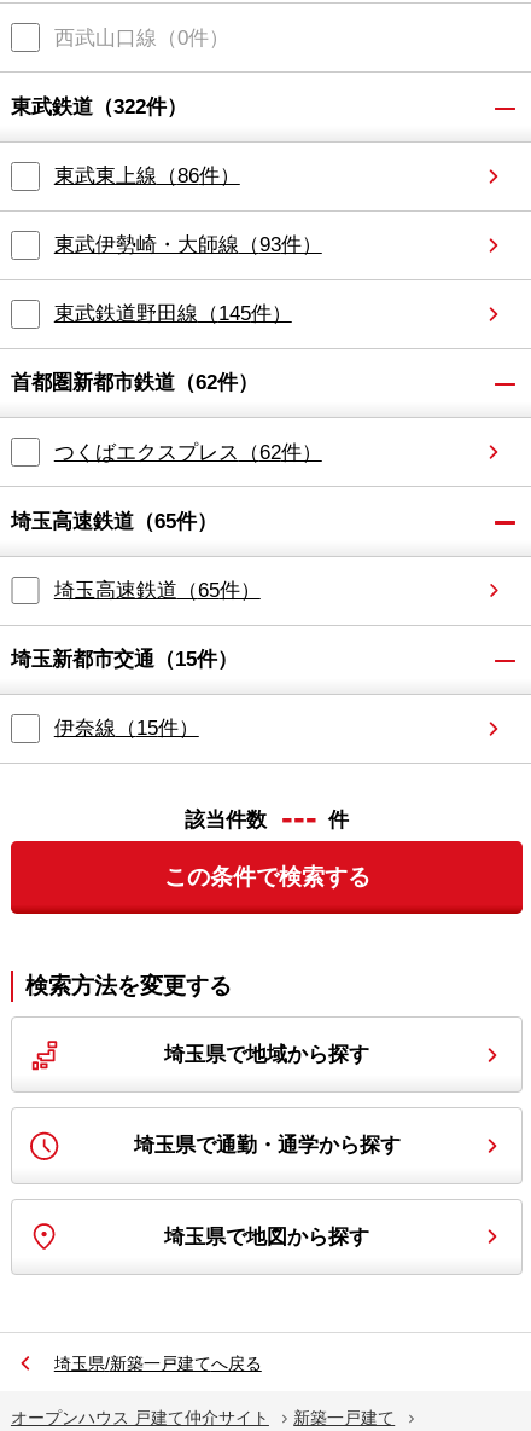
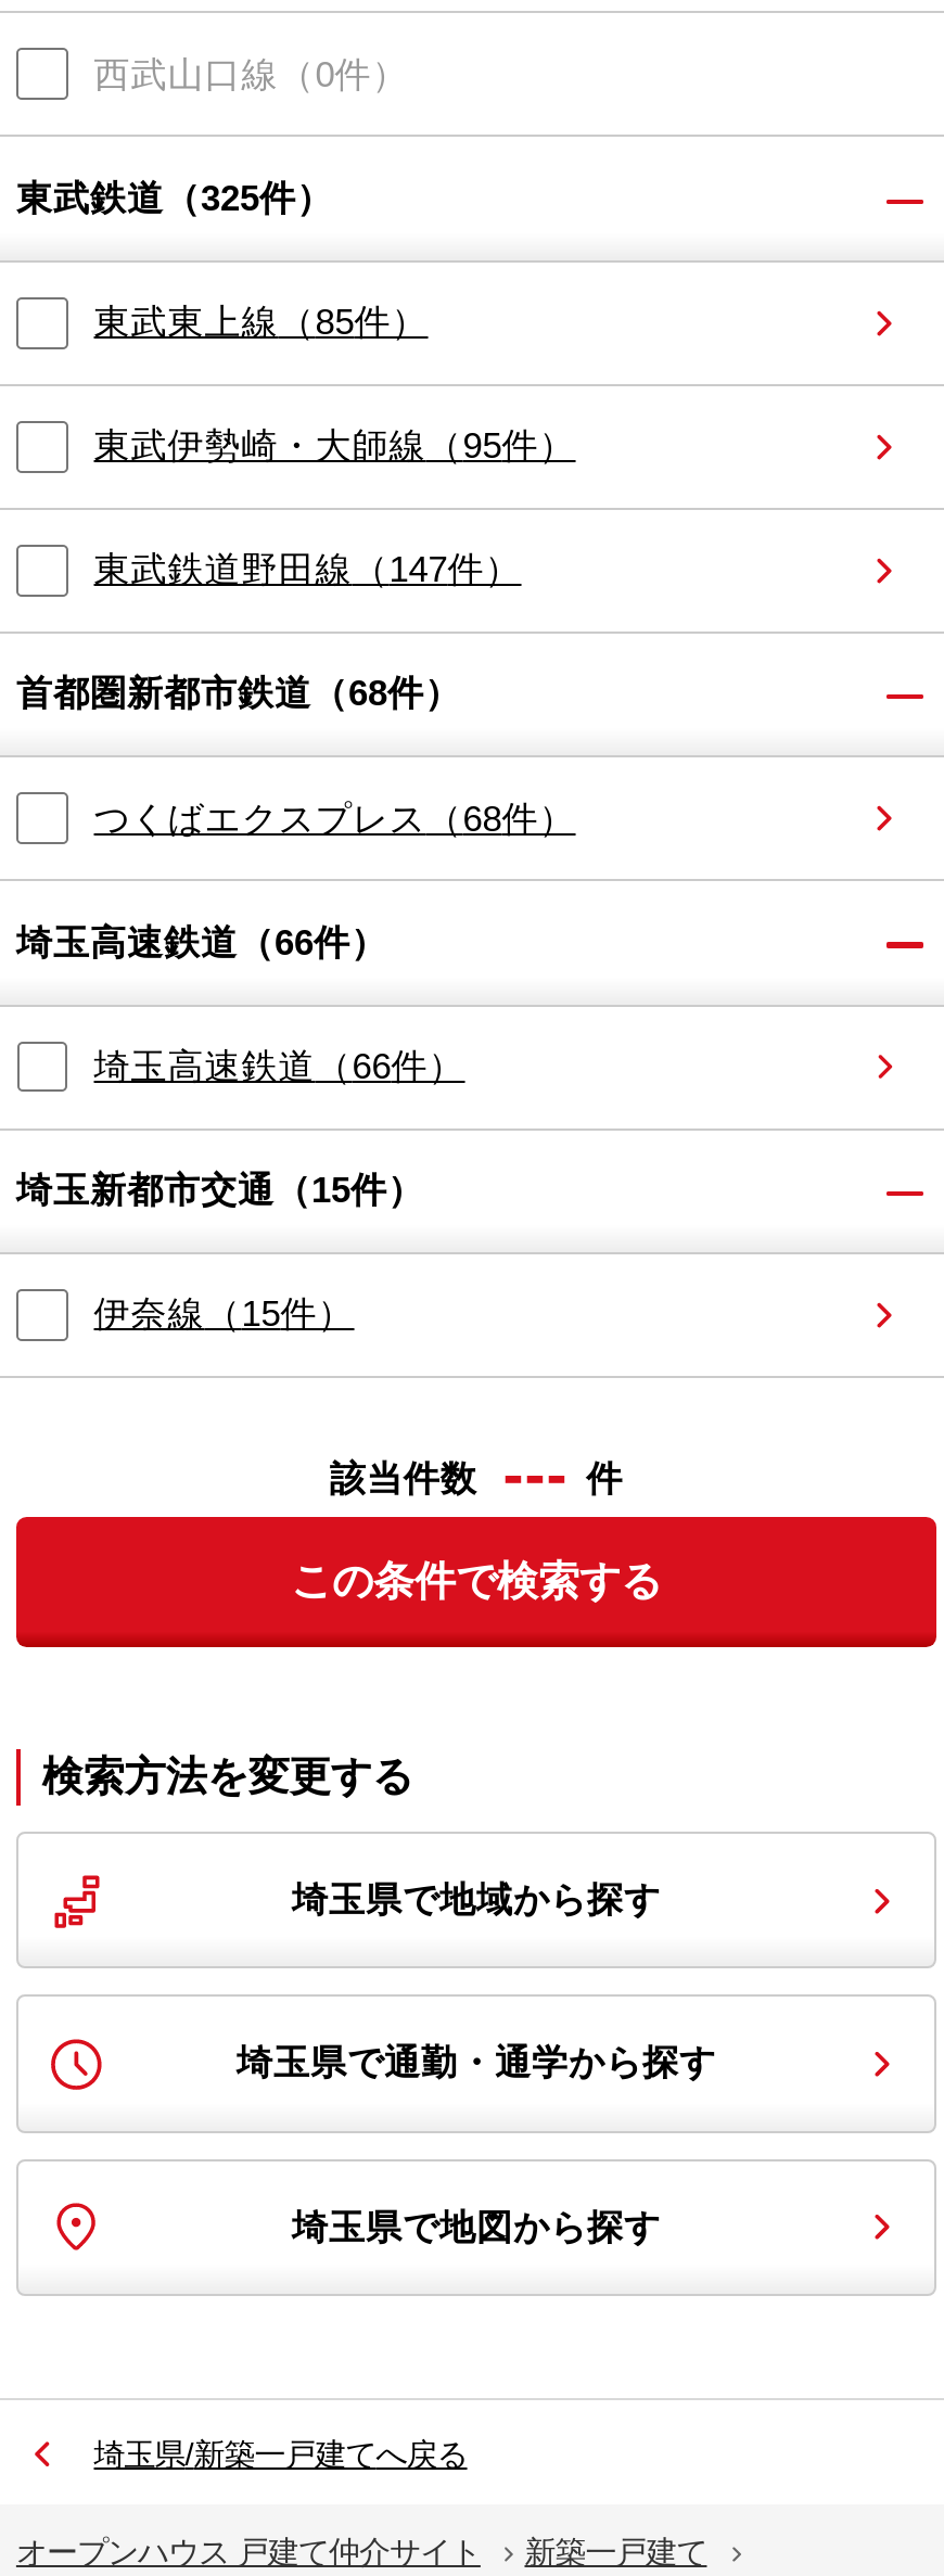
- 東武鉄道（322件）
+ 東武鉄道（325件）

- 東武東上線（86件）
+ 東武東上線（85件）

- 東武伊勢崎・大師線（93件）
+ 東武伊勢崎・大師線（95件）

- 東武鉄道野田線（145件）
+ 東武鉄道野田線（147件）

- 首都圏新都市鉄道（62件）
+ 首都圏新都市鉄道（68件）

- つくばエクスプレス（62件）
+ つくばエクスプレス（68件）

- 埼玉高速鉄道（65件）
+ 埼玉高速鉄道（66件）

- 埼玉高速鉄道（65件）
+ 埼玉高速鉄道（66件）
